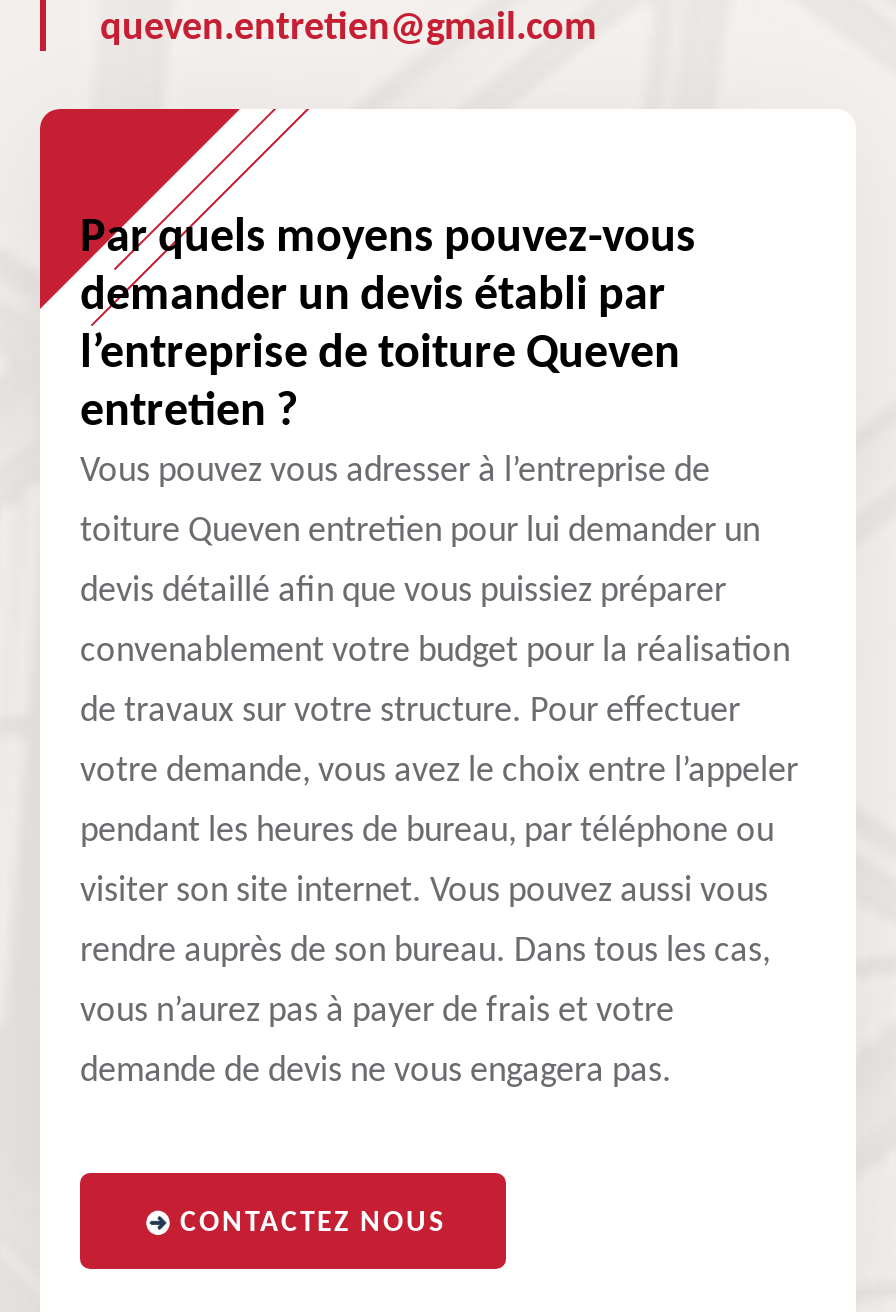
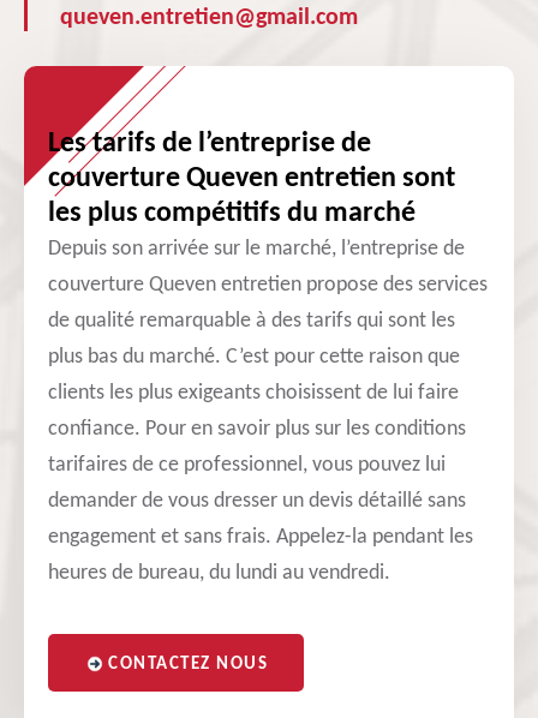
- Par quels moyens pouvez-vous
- demander un devis établi par
- l’entreprise de toiture Queven
- entretien ?
- Vous pouvez vous adresser à l’entreprise de
- toiture Queven entretien pour lui demander un
- devis détaillé afin que vous puissiez préparer
- convenablement votre budget pour la réalisation
- de travaux sur votre structure. Pour effectuer
- votre demande, vous avez le choix entre l’appeler
- pendant les heures de bureau, par téléphone ou
- visiter son site internet. Vous pouvez aussi vous
- rendre auprès de son bureau. Dans tous les cas,
- vous n’aurez pas à payer de frais et votre
- demande de devis ne vous engagera pas.
+ Les tarifs de l’entreprise de
+ couverture Queven entretien sont
+ les plus compétitifs du marché
+ Depuis son arrivée sur le marché, l’entreprise de
+ couverture Queven entretien propose des services
+ de qualité remarquable à des tarifs qui sont les
+ plus bas du marché. C’est pour cette raison que
+ clients les plus exigeants choisissent de lui faire
+ confiance. Pour en savoir plus sur les conditions
+ tarifaires de ce professionnel, vous pouvez lui
+ demander de vous dresser un devis détaillé sans
+ engagement et sans frais. Appelez-la pendant les
+ heures de bureau, du lundi au vendredi.
